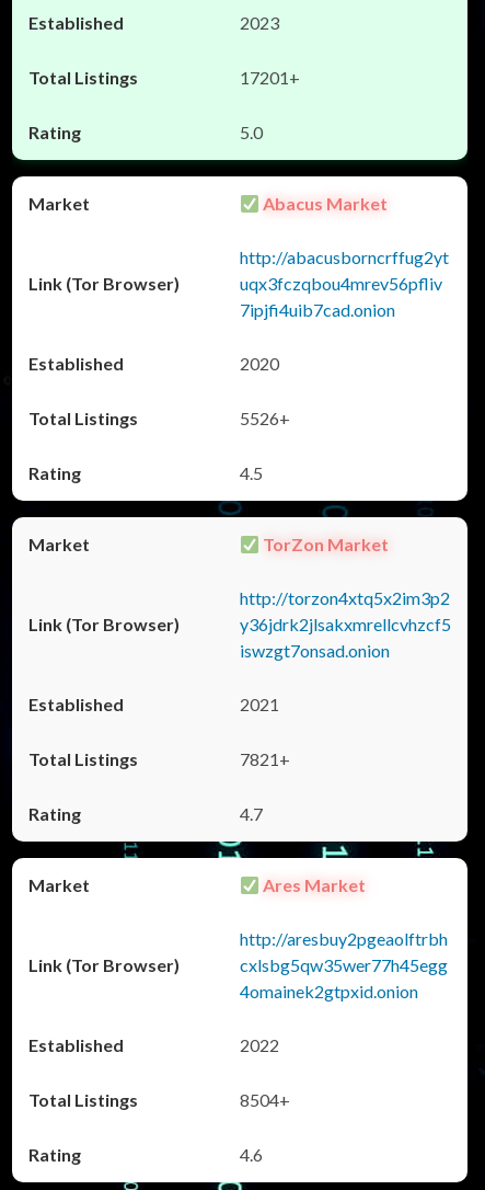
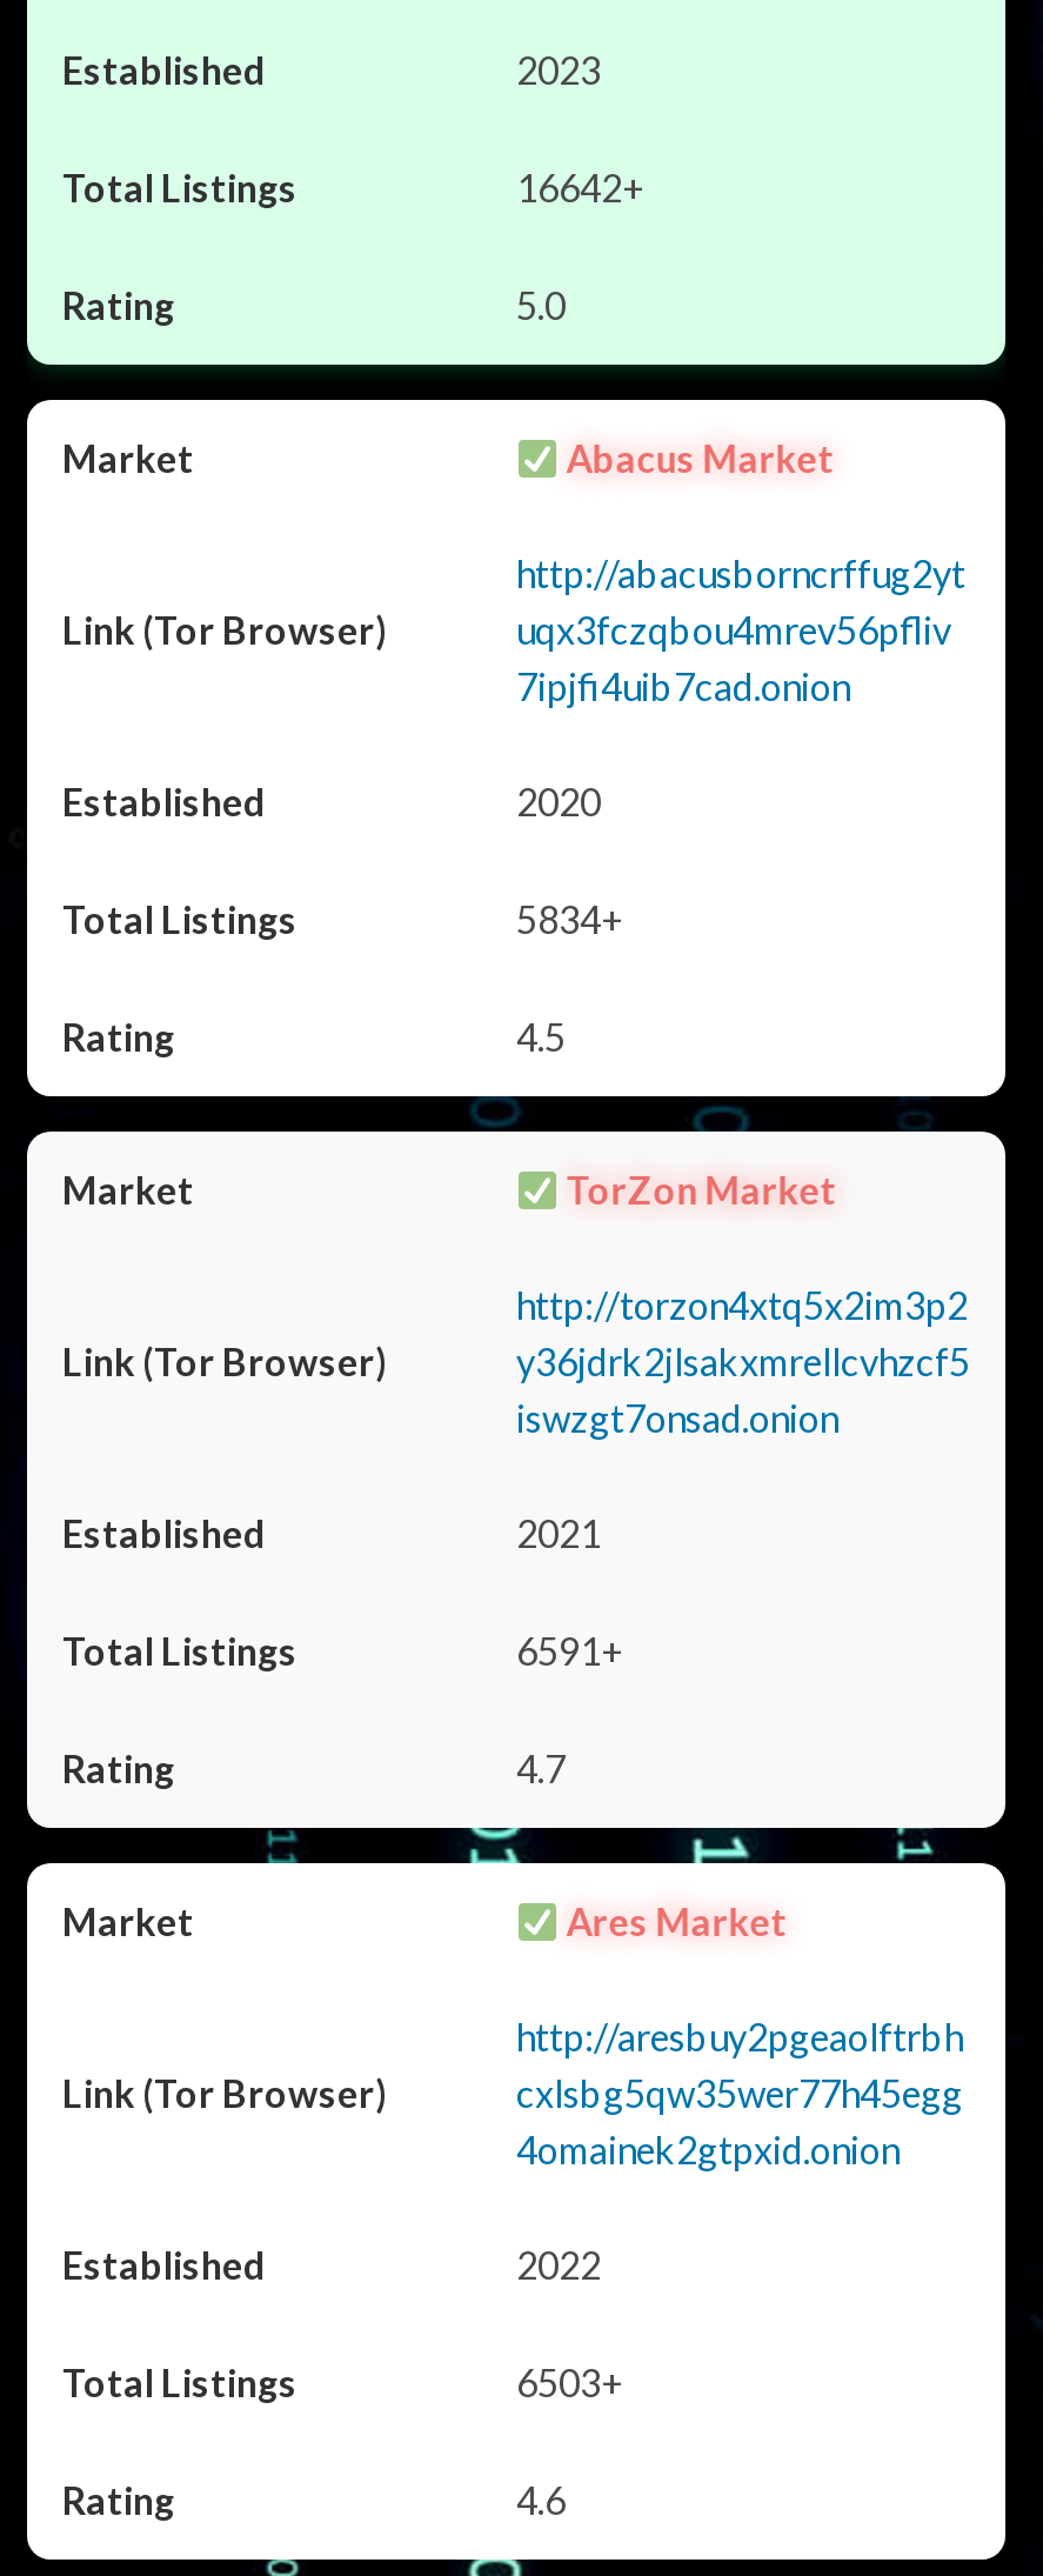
- 17201+
+ 16642+

- 5526+
+ 5834+

- 7821+
+ 6591+

- 8504+
+ 6503+
